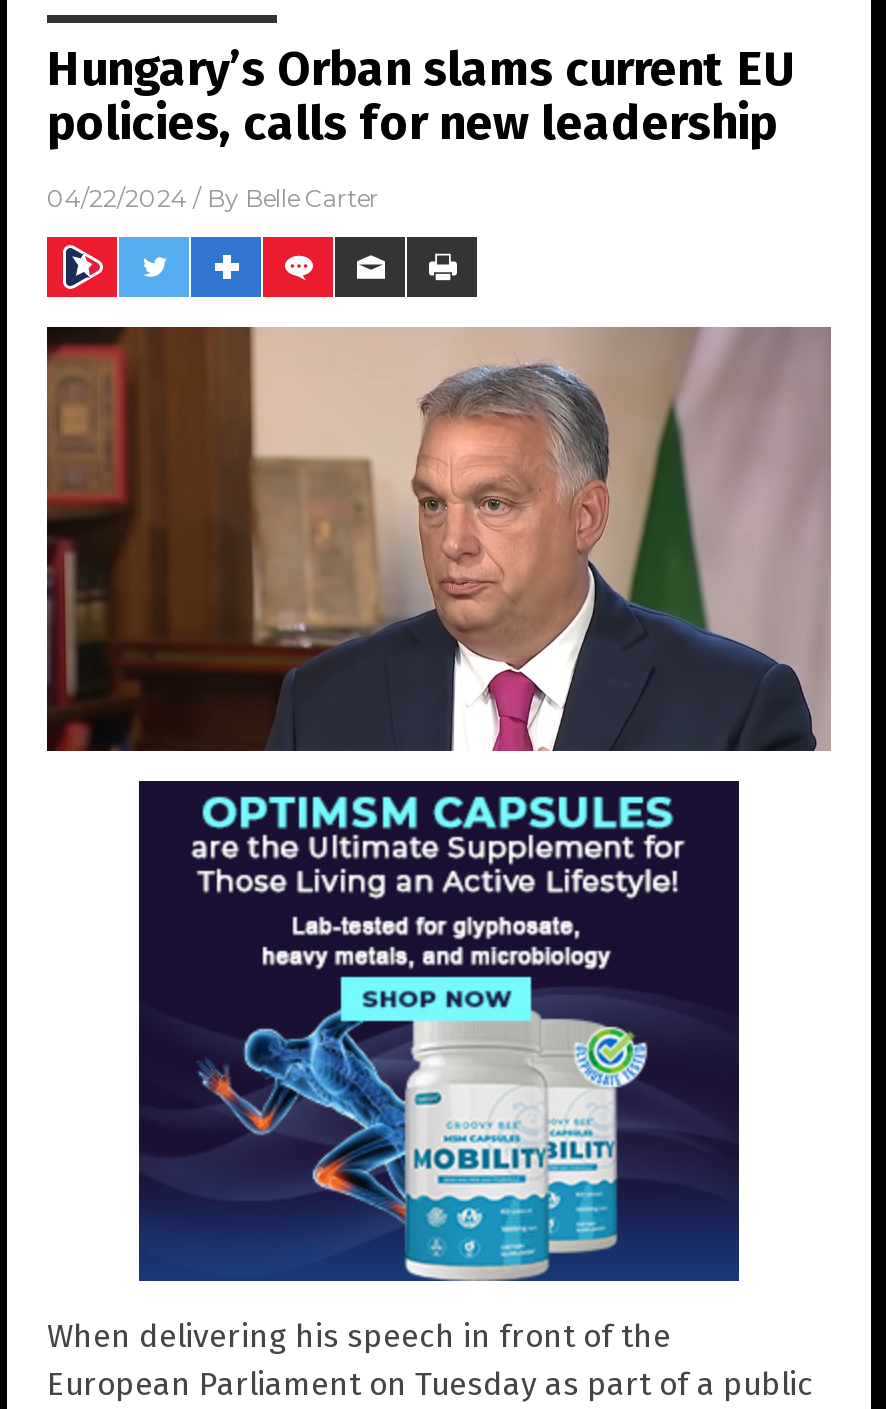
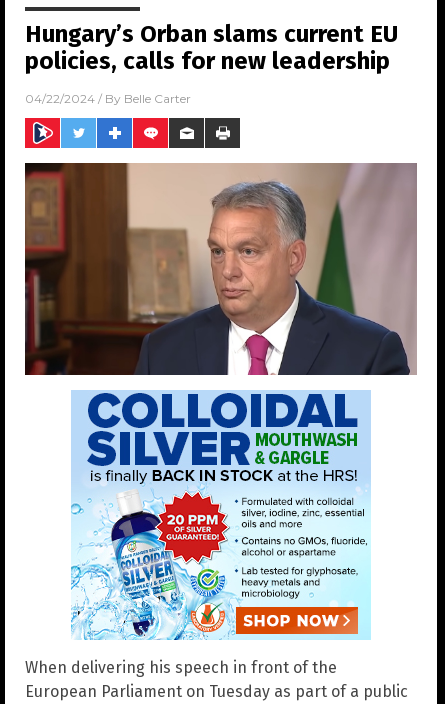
- [image]
+ [image]
